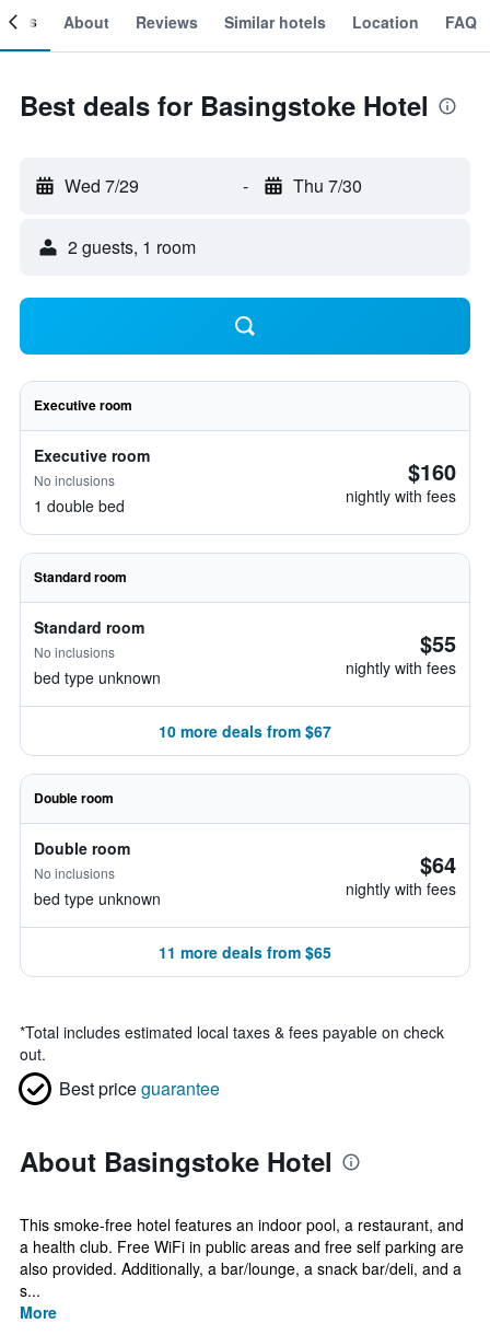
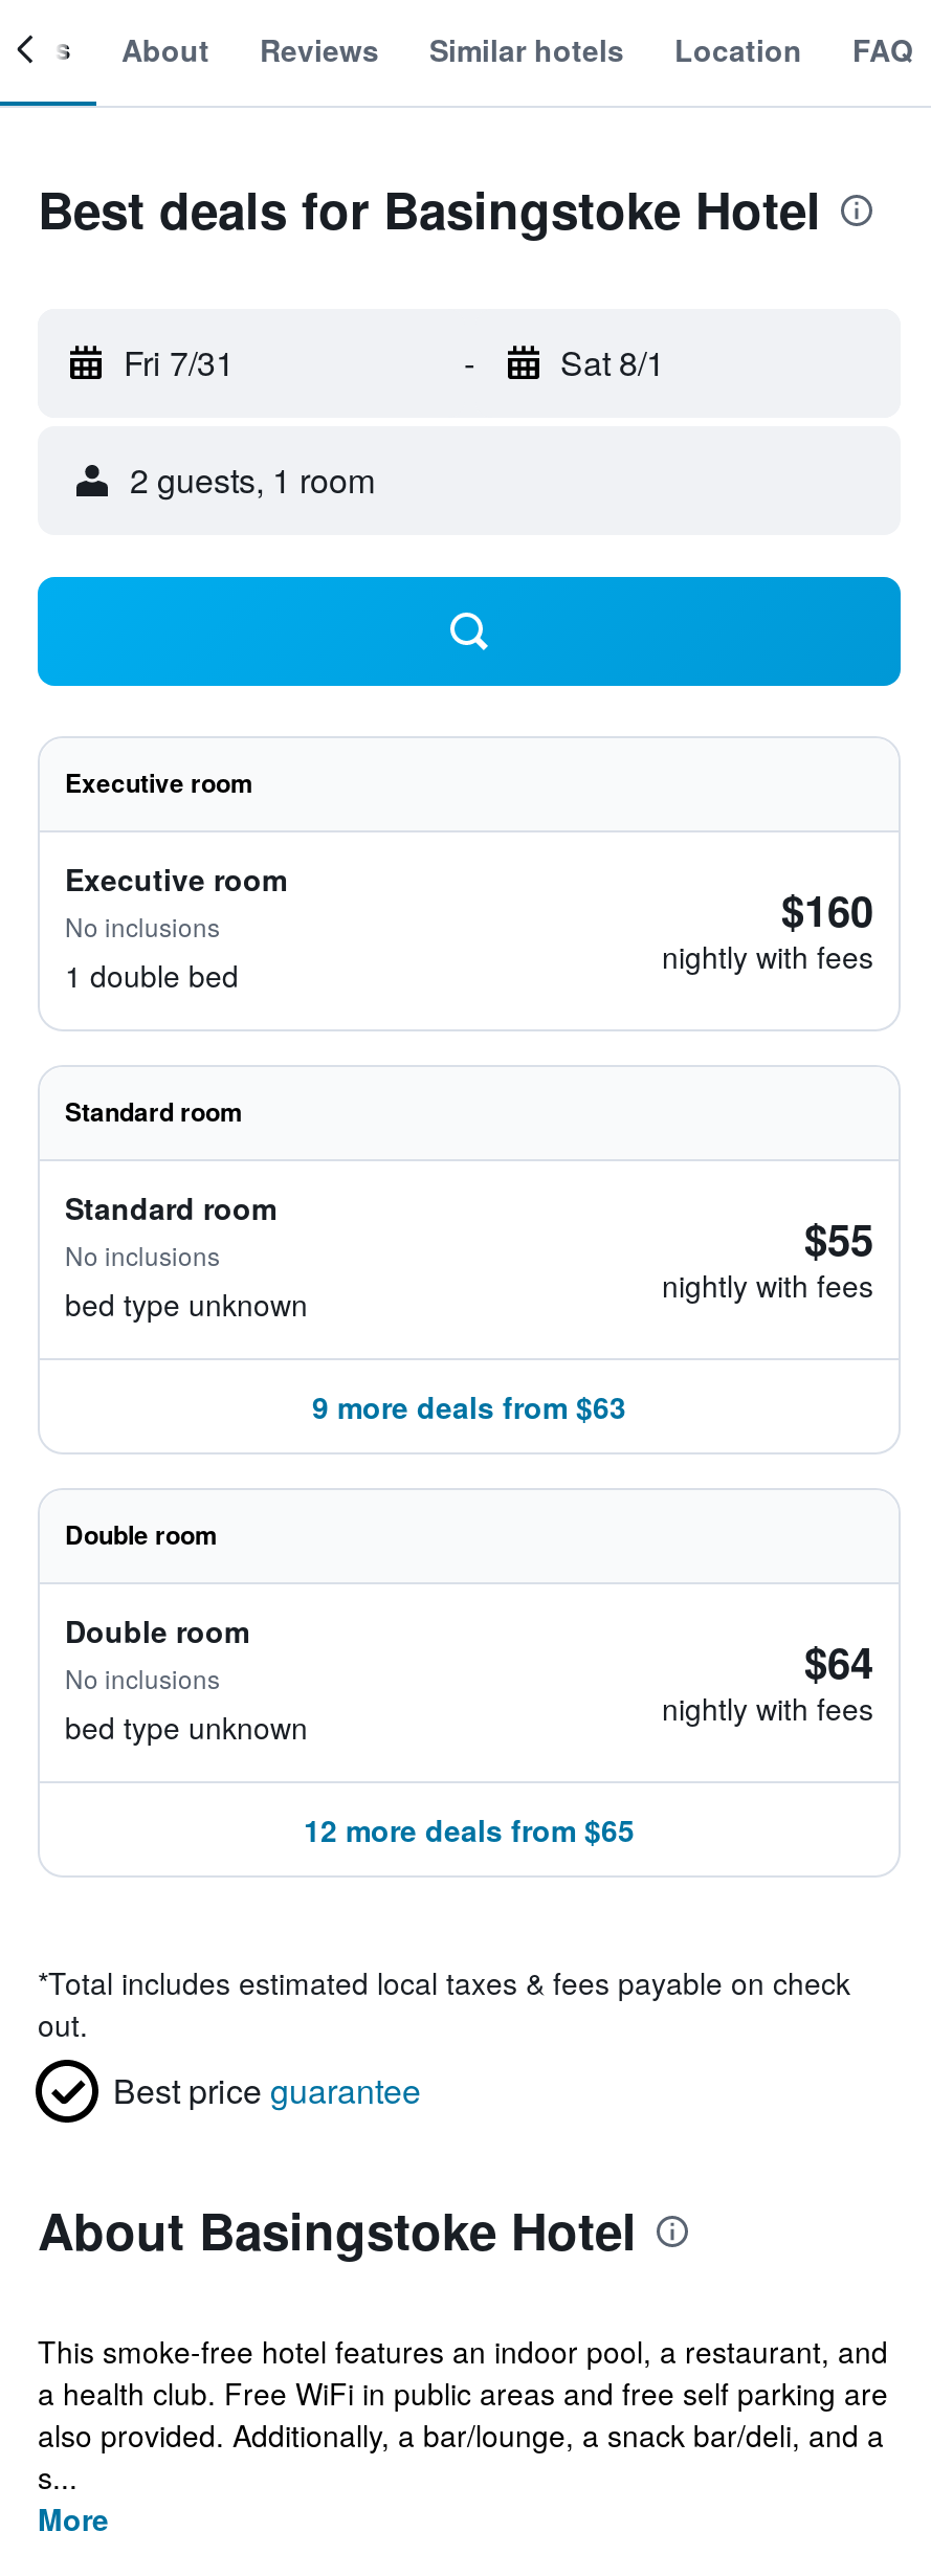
- Wed 7/29
+ Fri 7/31

- Thu 7/30
+ Sat 8/1

- 10 more deals from $67
+ 9 more deals from $63

- 11 more deals from $65
+ 12 more deals from $65
